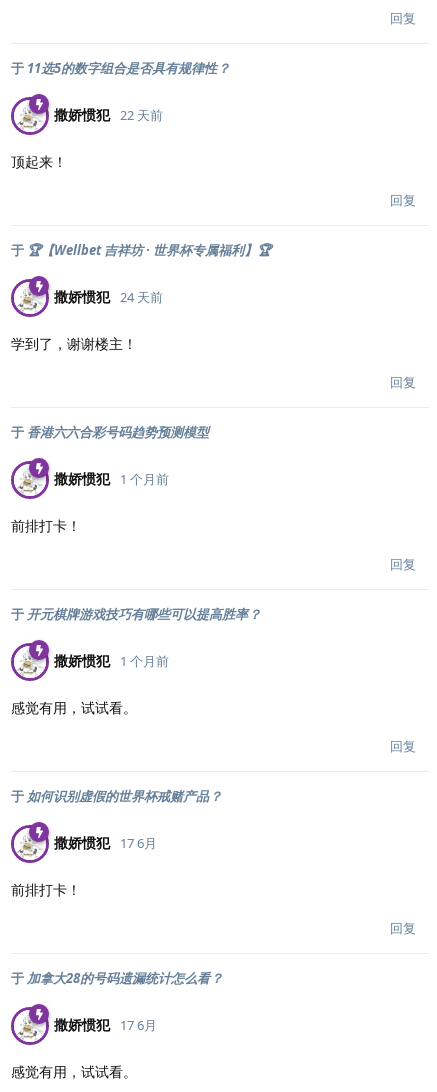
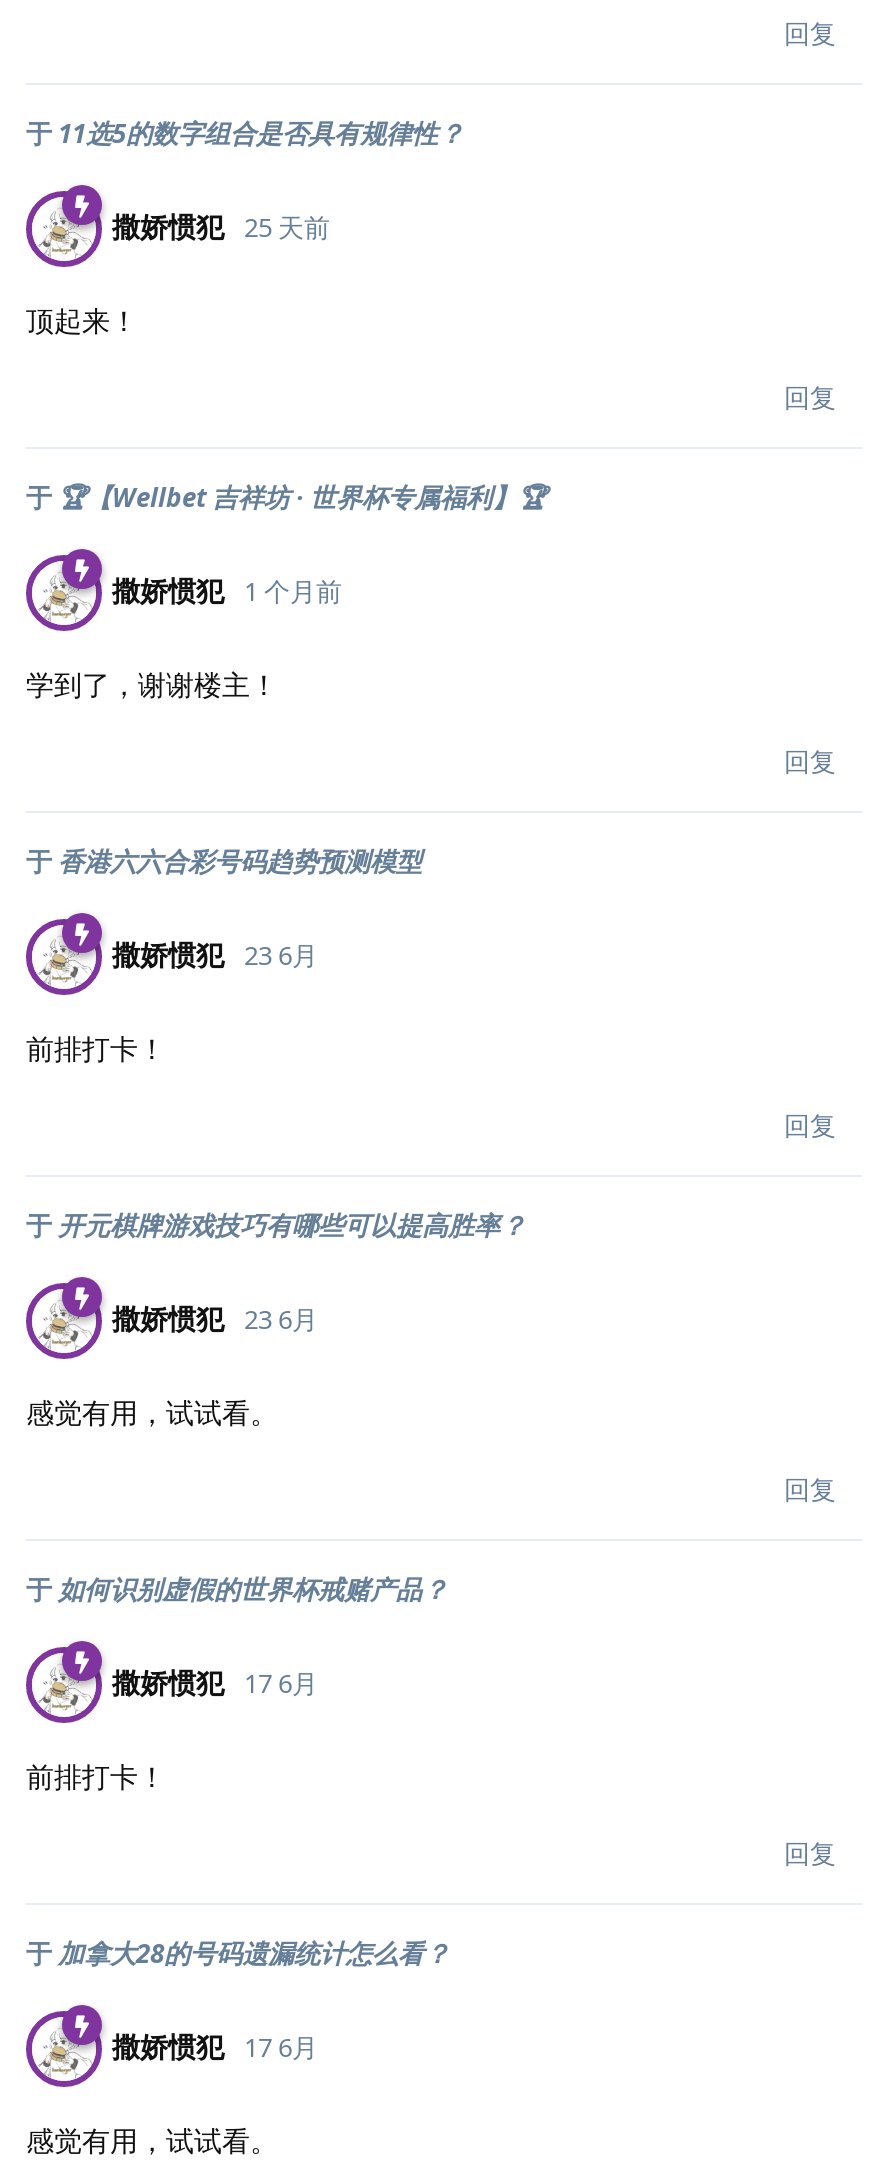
- 撒娇惯犯 22 天前
+ 撒娇惯犯 25 天前

- 撒娇惯犯 24 天前
+ 撒娇惯犯 1 个月前

- 撒娇惯犯 1 个月前
+ 撒娇惯犯 23 6月

- 撒娇惯犯 1 个月前
+ 撒娇惯犯 23 6月
